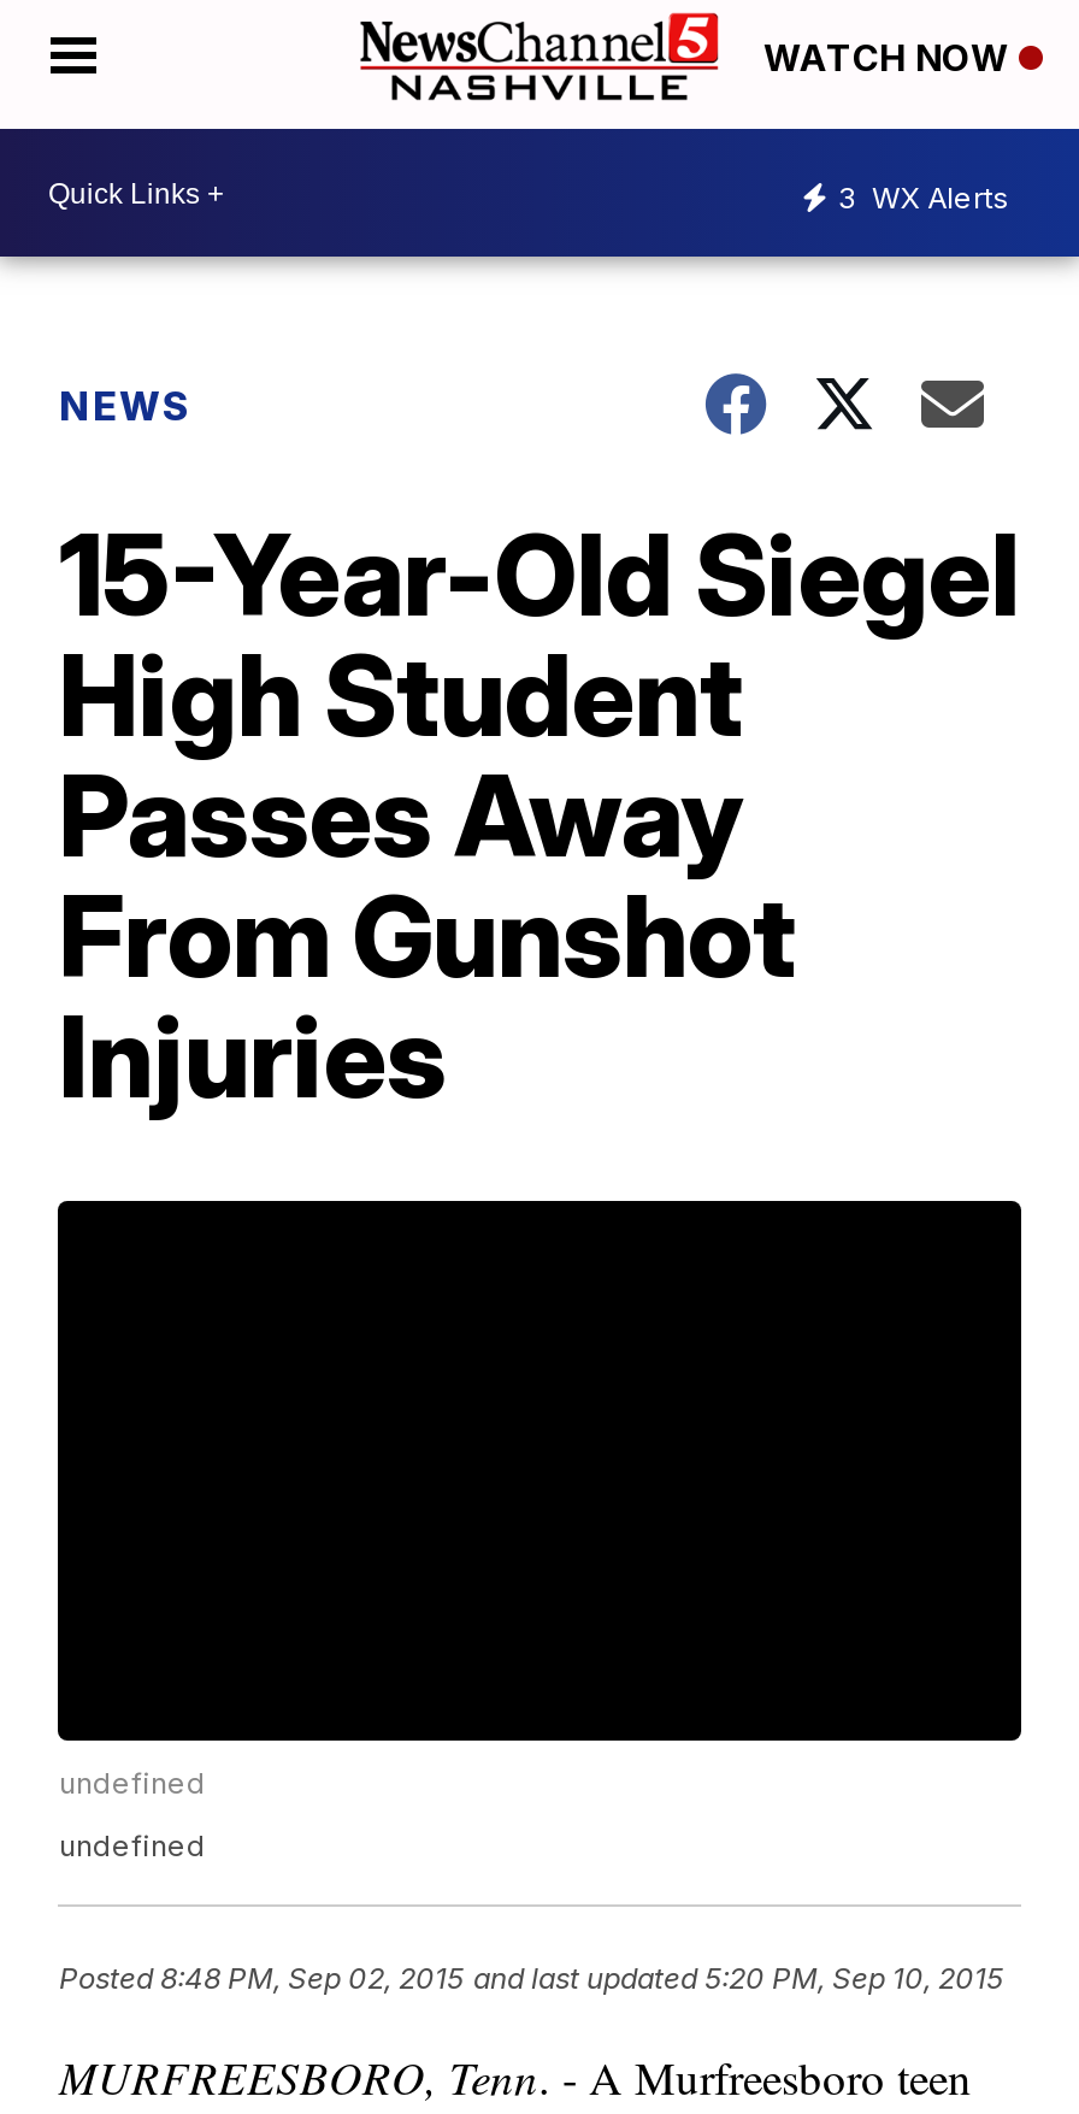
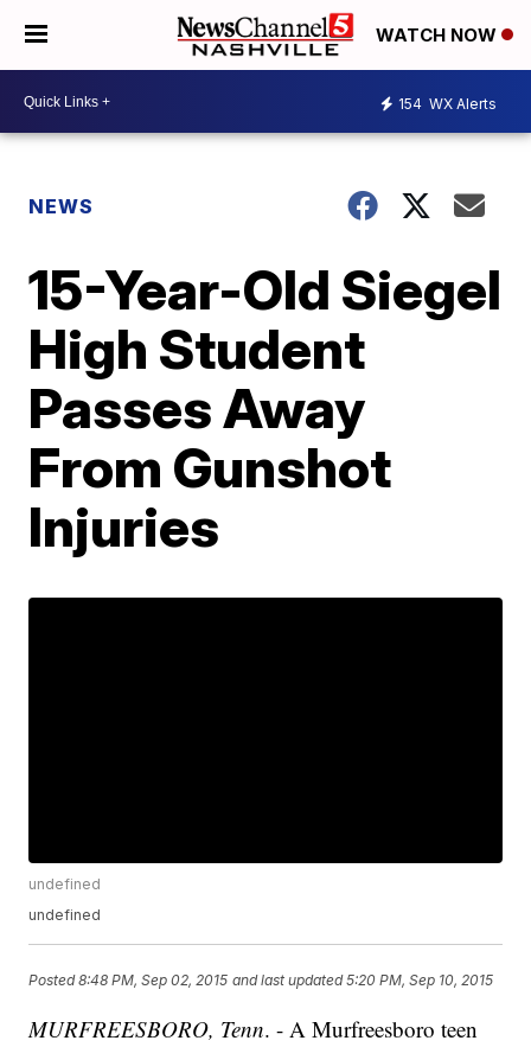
- 3 WX Alerts
+ 154 WX Alerts
